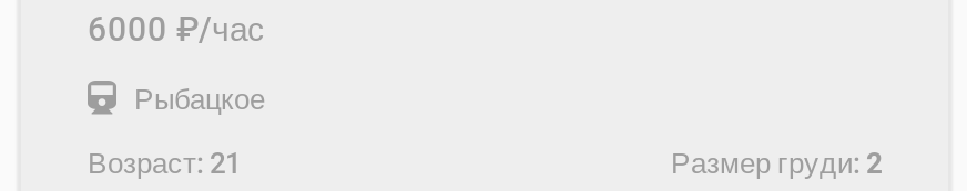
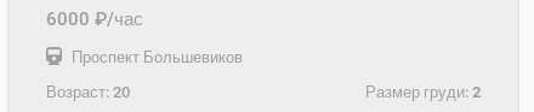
- Рыбацкое
+ Проспект Большевиков

- Возраст: 21
+ Возраст: 20
